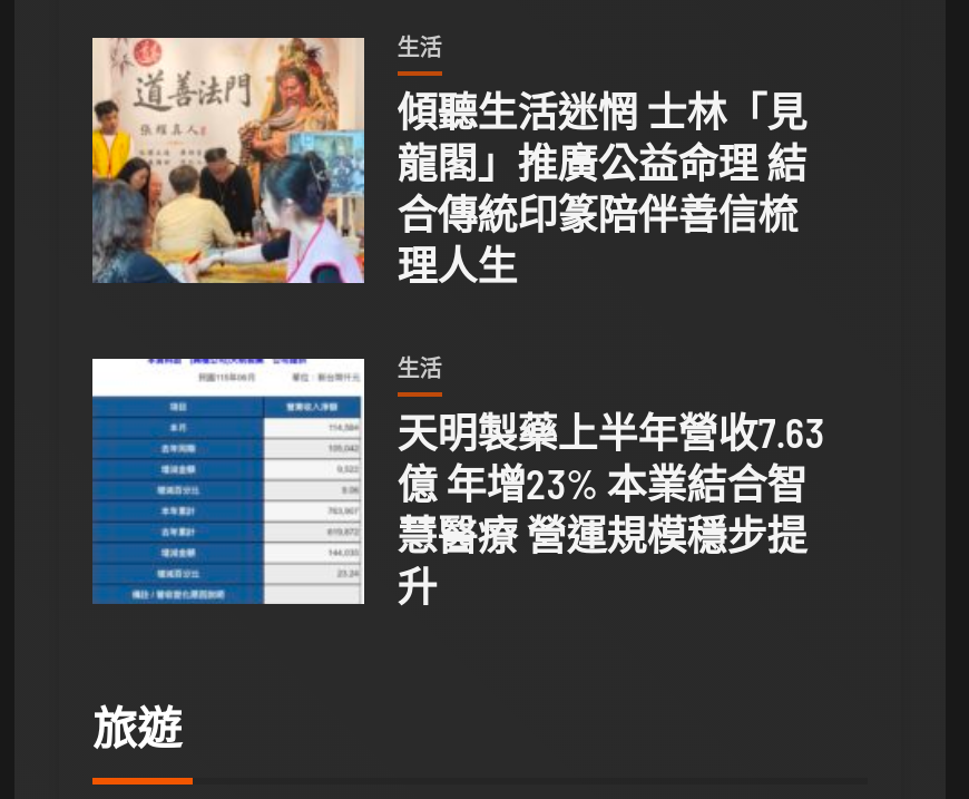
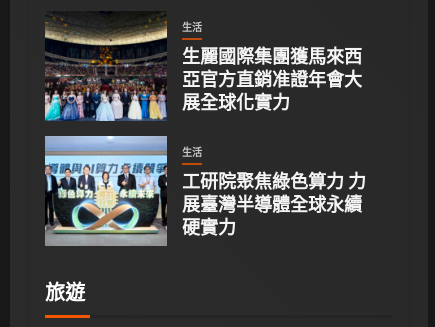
- [image]
- 傾聽生活迷惘 士林「見
- 龍閣」推廣公益命理 結
- 合傳統印篆陪伴善信梳
- 理人生
+ [image]
+ 生麗國際集團獲馬來西
+ 亞官方直銷准證年會大
+ 展全球化實力

- [image]
- 天明製藥上半年營收7.63
- 億 年增23% 本業結合智
- 慧醫療 營運規模穩步提
- 升
+ [image]
+ 工研院聚焦綠色算力 力
+ 展臺灣半導體全球永續
+ 硬實力
